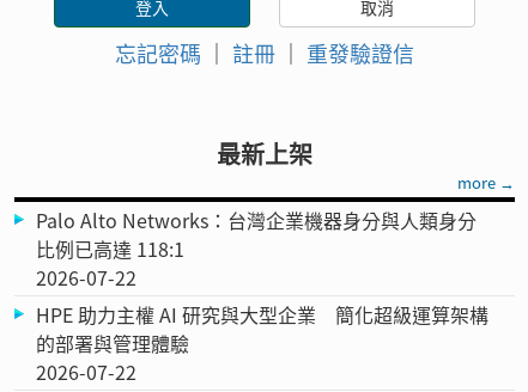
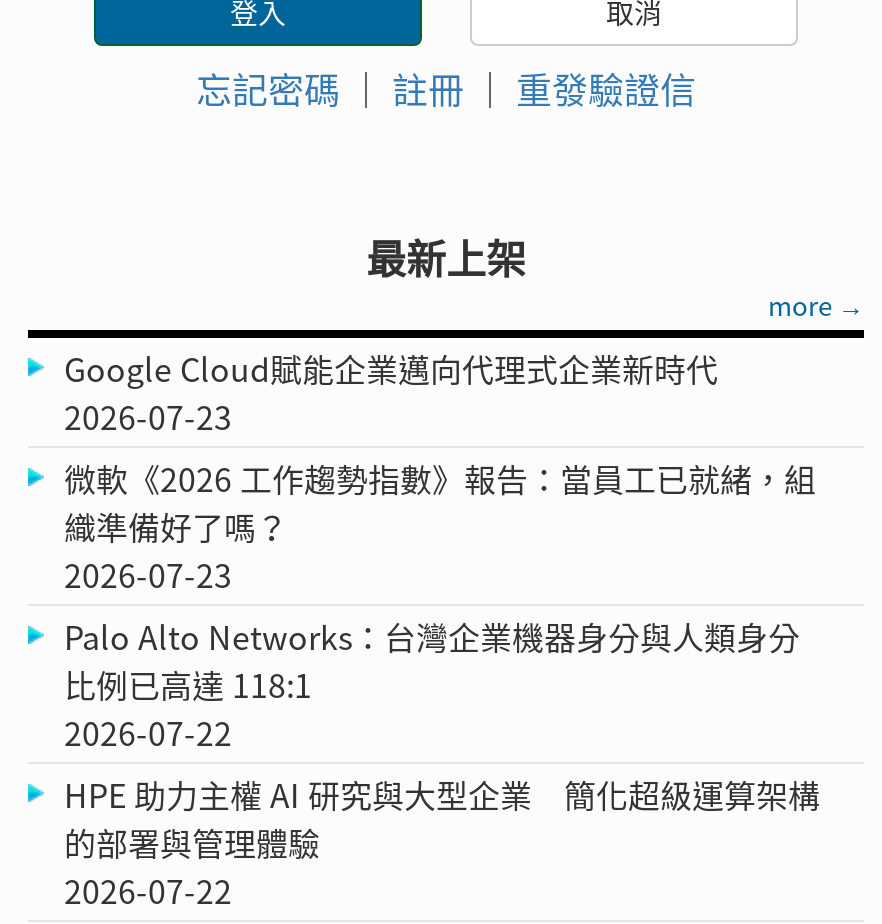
+ Google Cloud賦能企業邁向代理式企業新時代
+ 2026-07-23
+ 微軟《2026 工作趨勢指數》報告：當員工已就緒，組
+ 織準備好了嗎？
+ 2026-07-23
